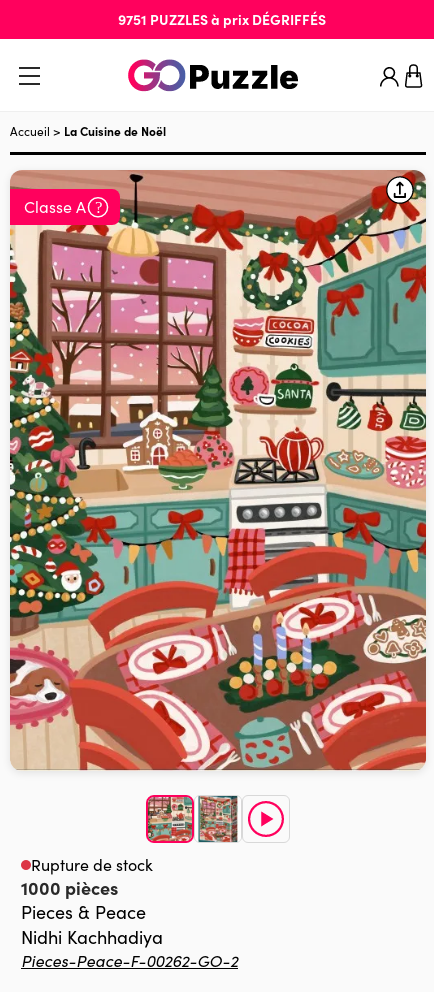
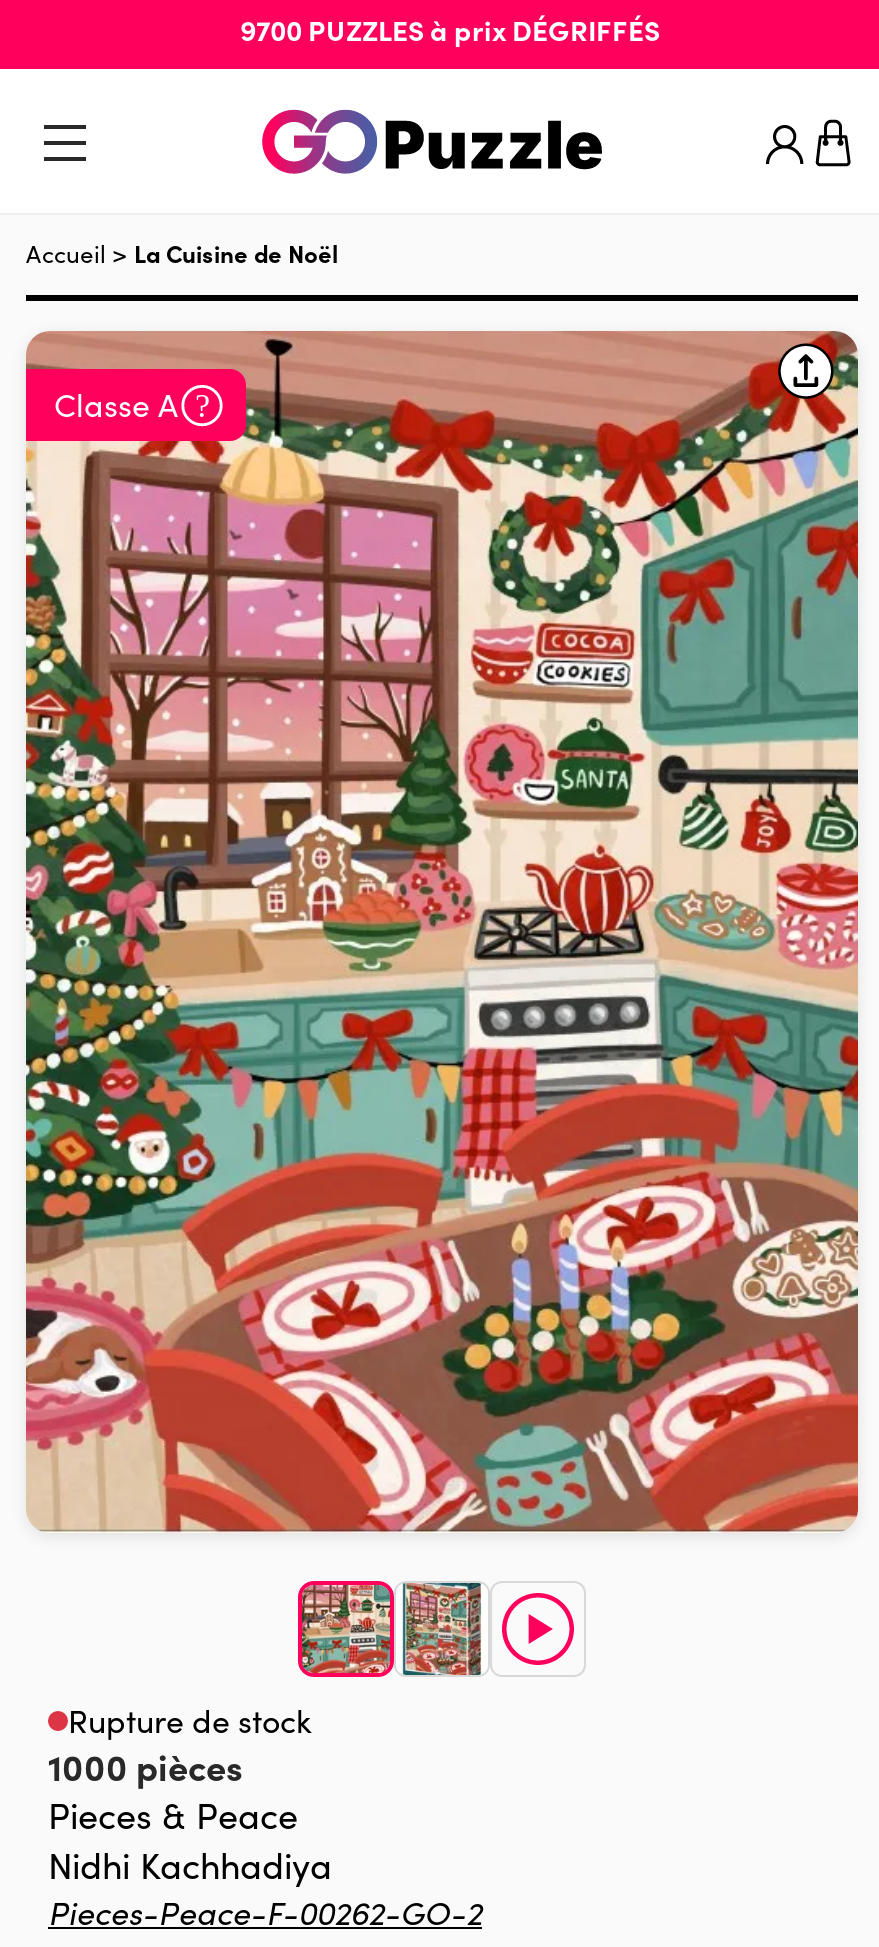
- 9751 PUZZLES à prix DÉGRIFFÉS
+ 9700 PUZZLES à prix DÉGRIFFÉS
